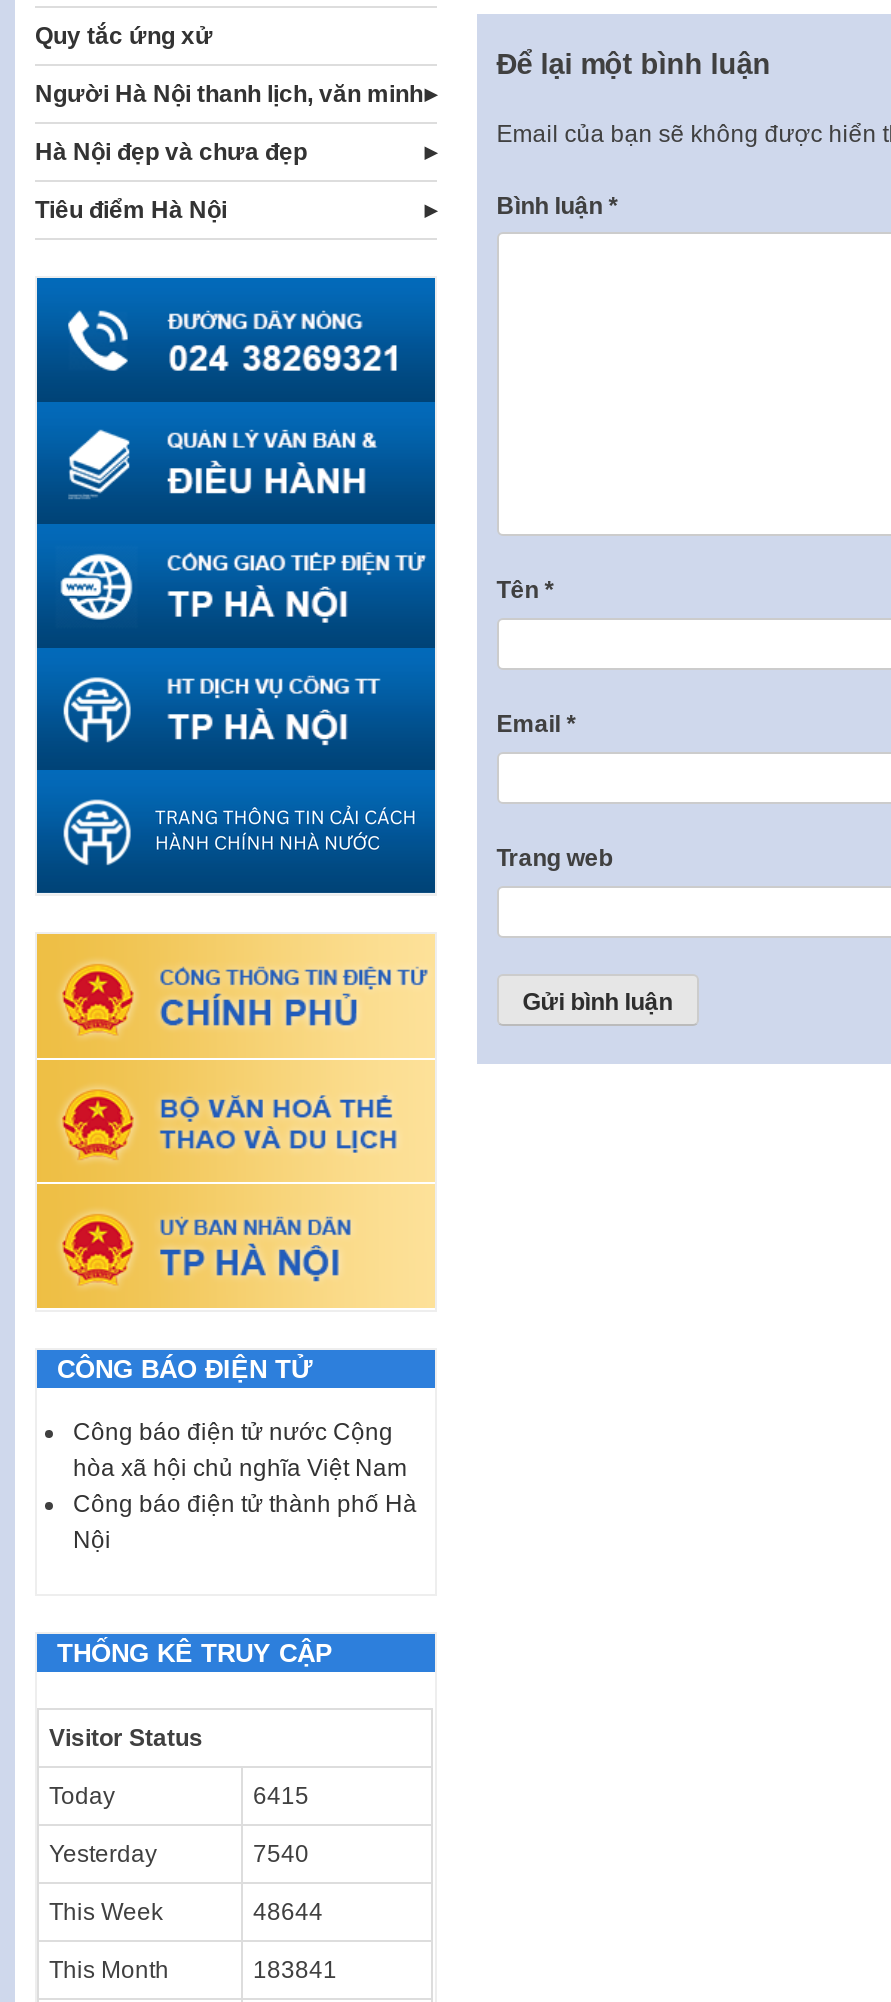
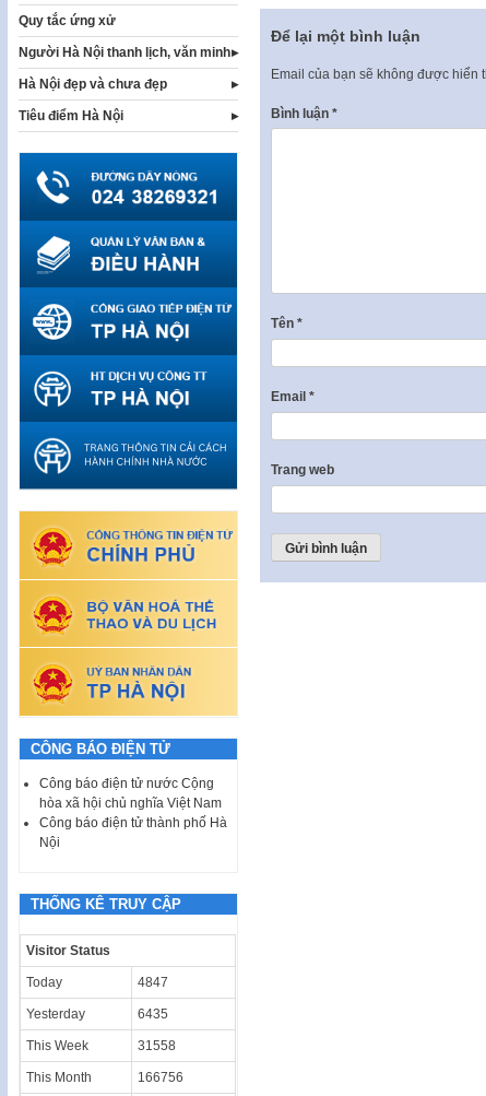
- 6415
+ 4847

- 7540
+ 6435

- 48644
+ 31558

- 183841
+ 166756
